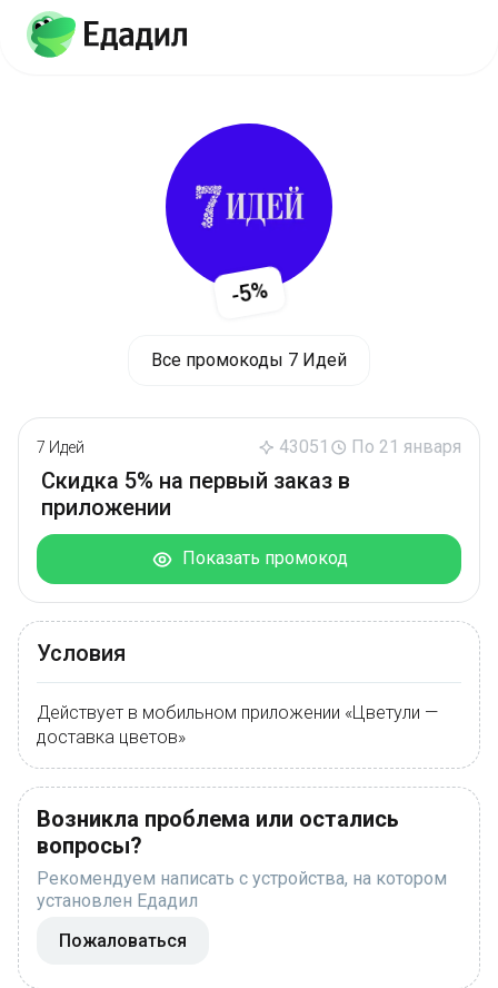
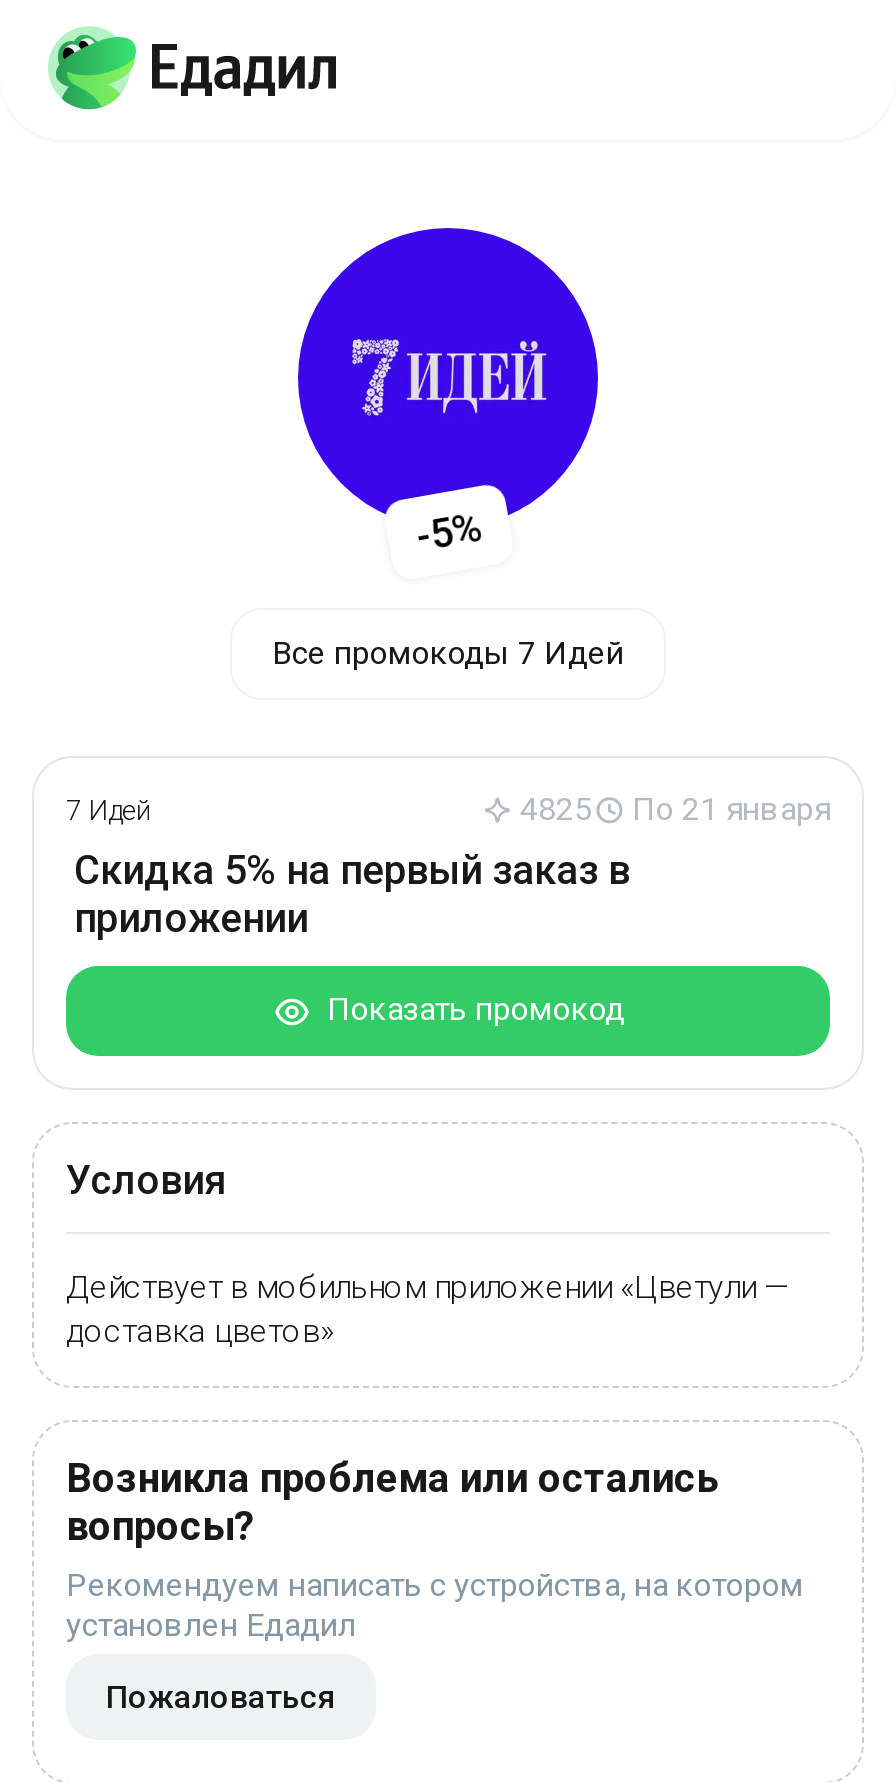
- 43051 По 21 января
+ 4825 По 21 января
